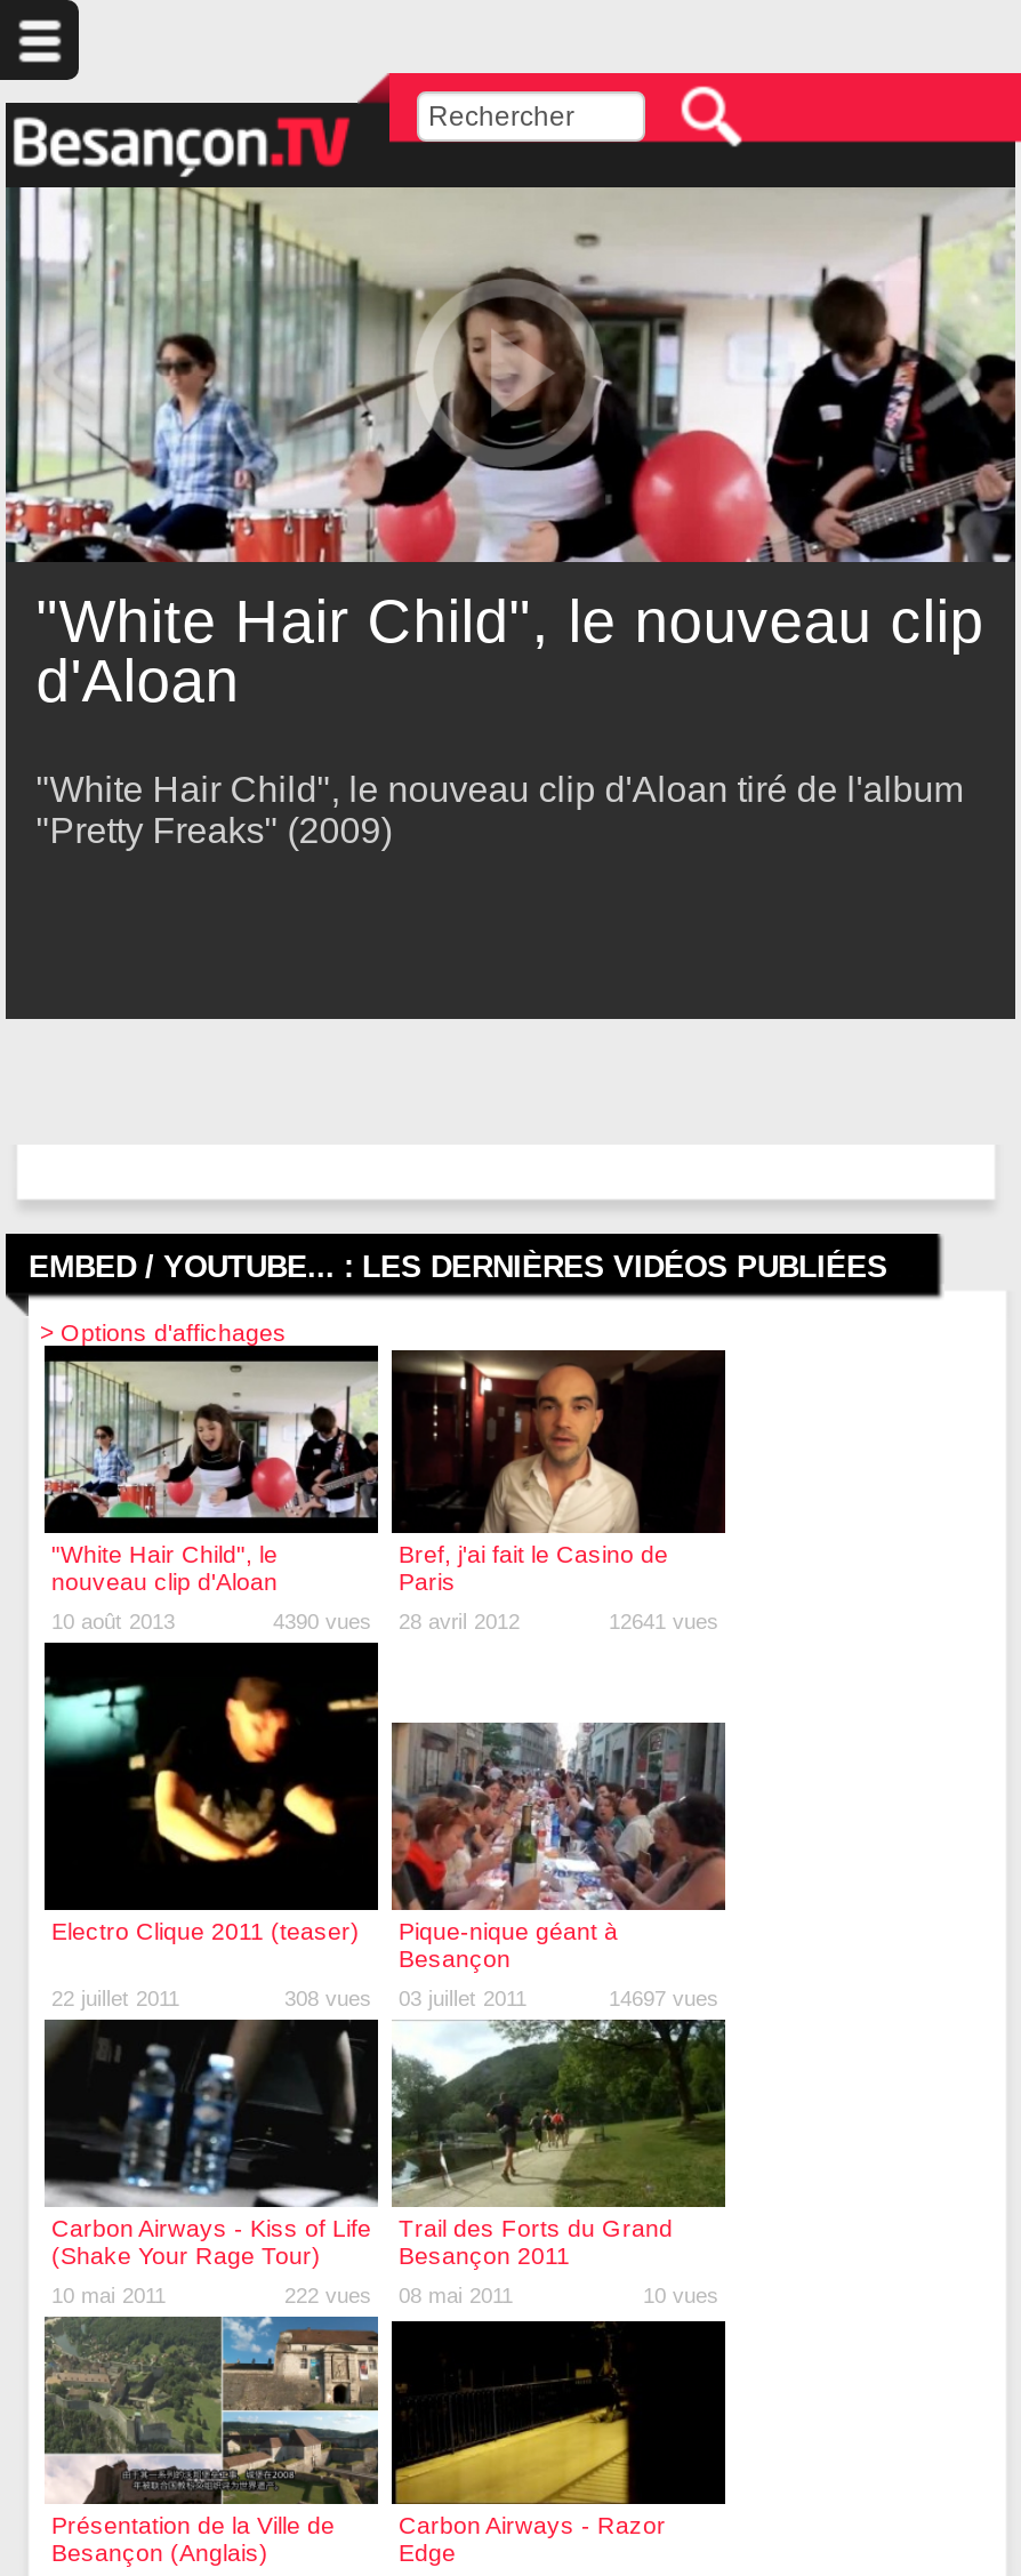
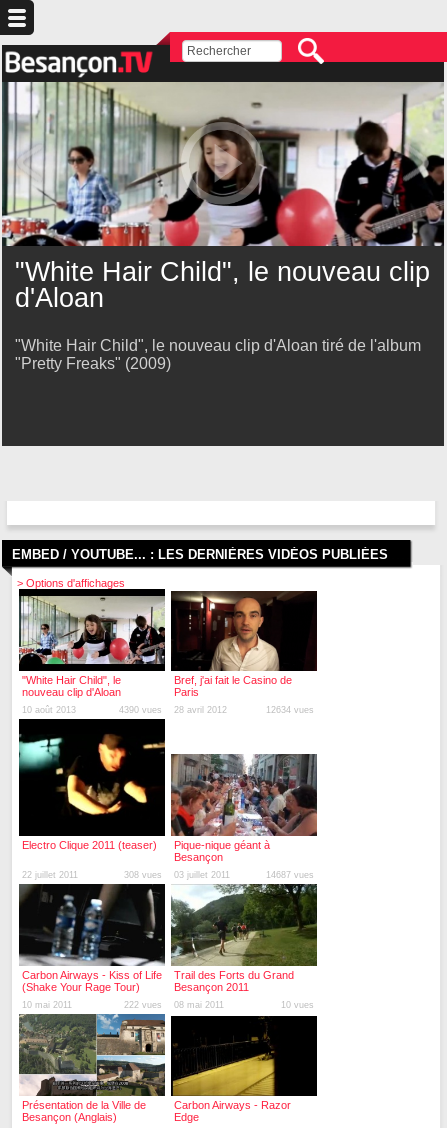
- 12641 vues
+ 12634 vues

- 14697 vues
+ 14687 vues
